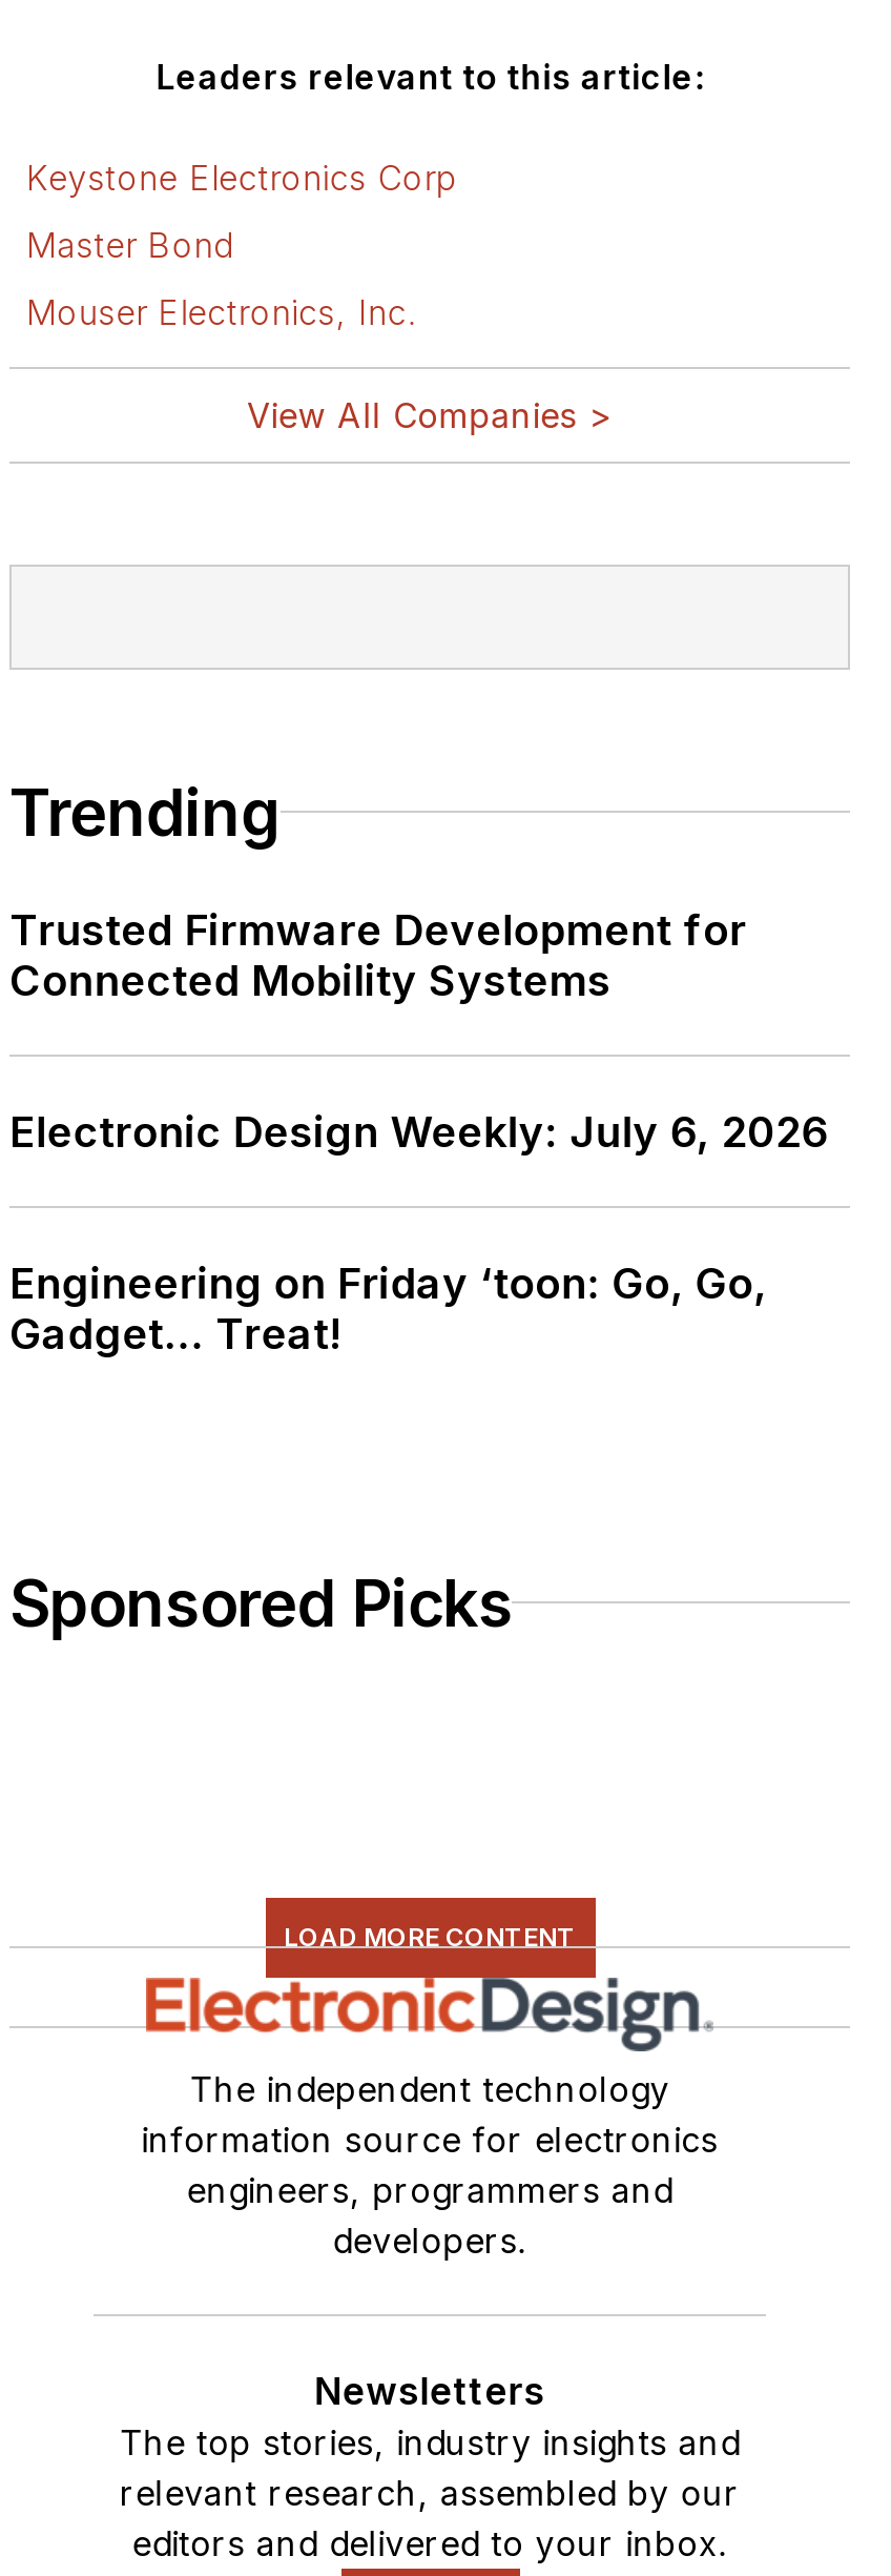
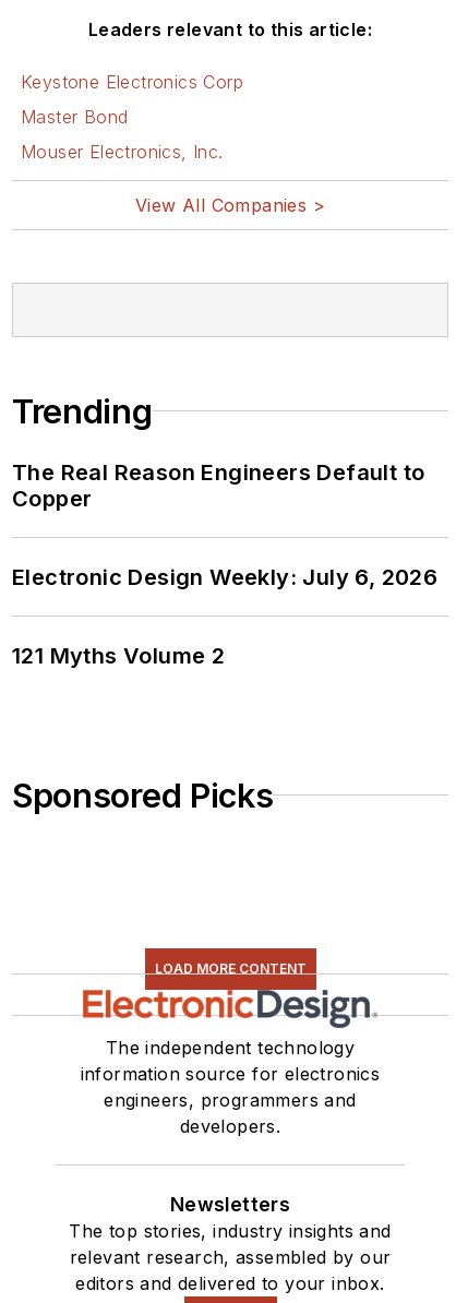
- Trusted Firmware Development for
- Connected Mobility Systems
+ The Real Reason Engineers Default to
+ Copper

- Engineering on Friday ‘toon: Go, Go,
- Gadget... Treat!
+ 121 Myths Volume 2
